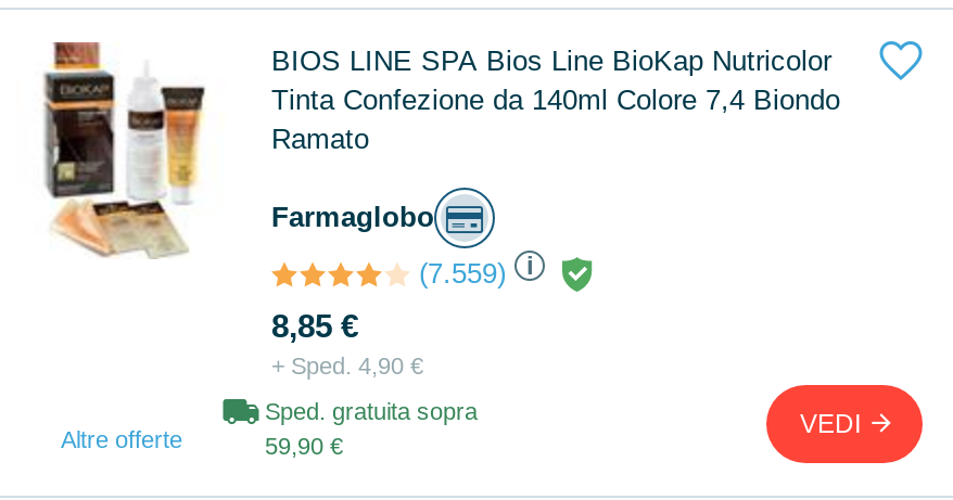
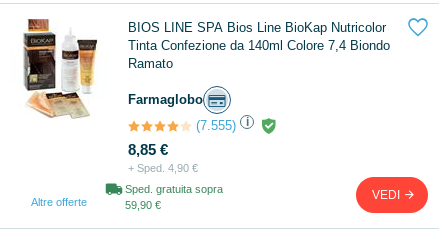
- (7.559)
+ (7.555)
